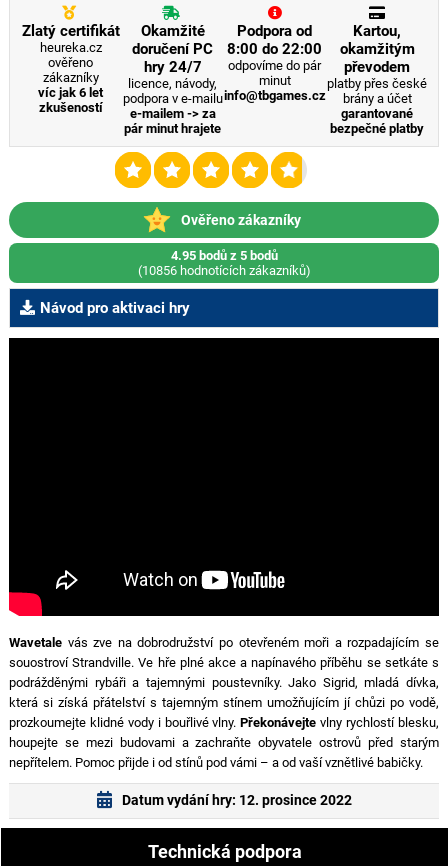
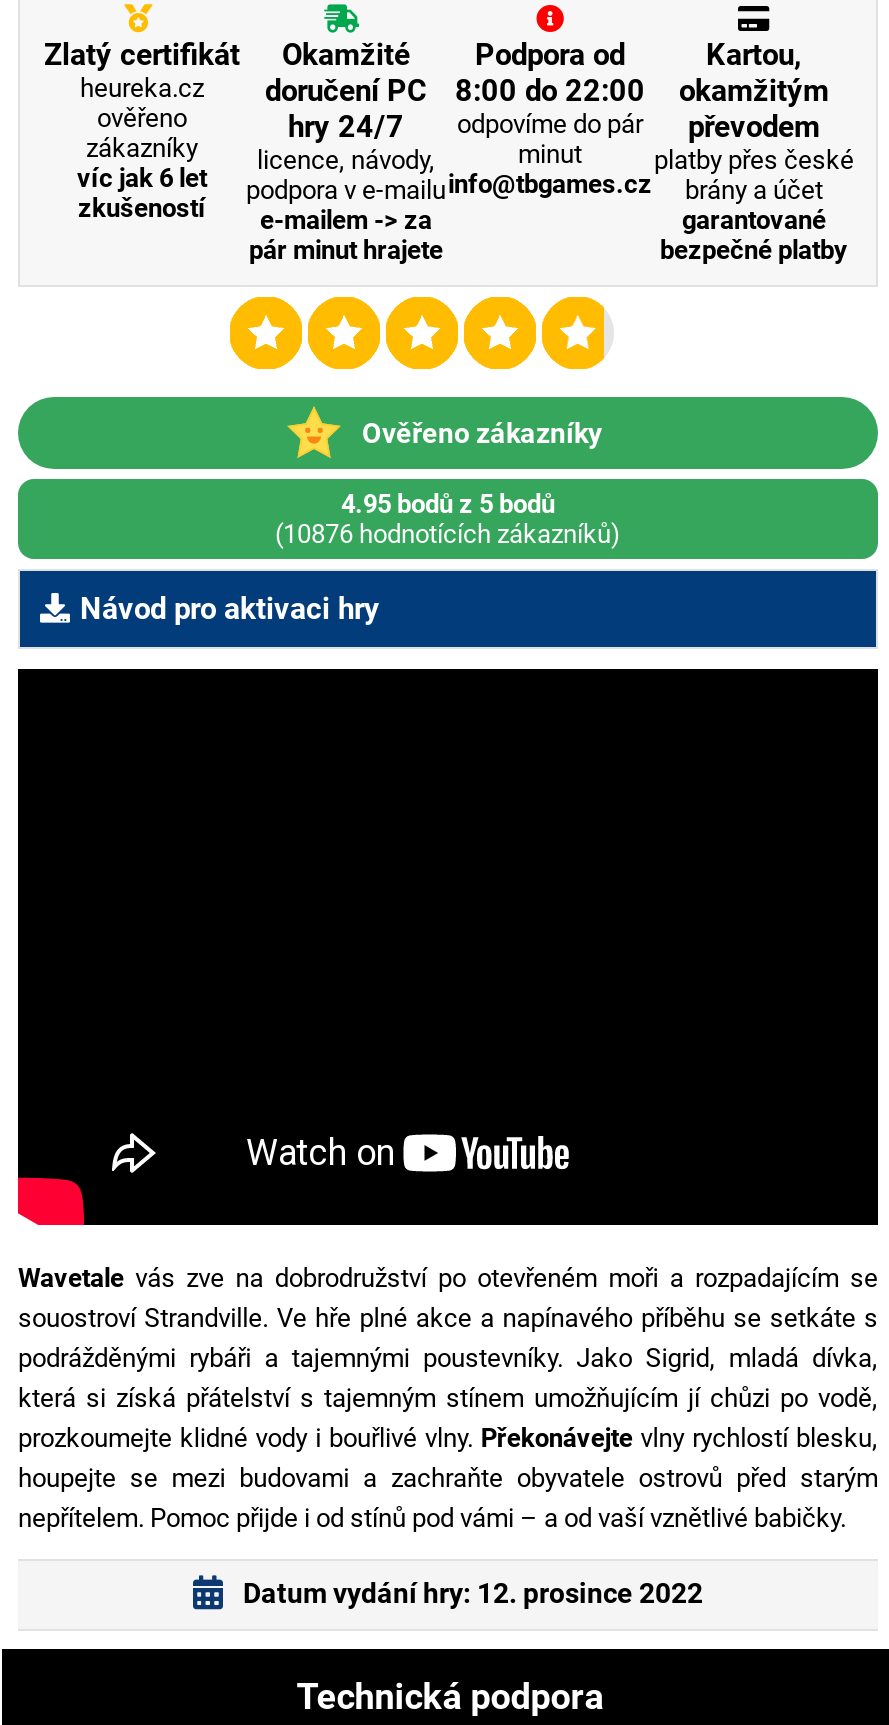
- (10856 hodnotících zákazníků)
+ (10876 hodnotících zákazníků)
